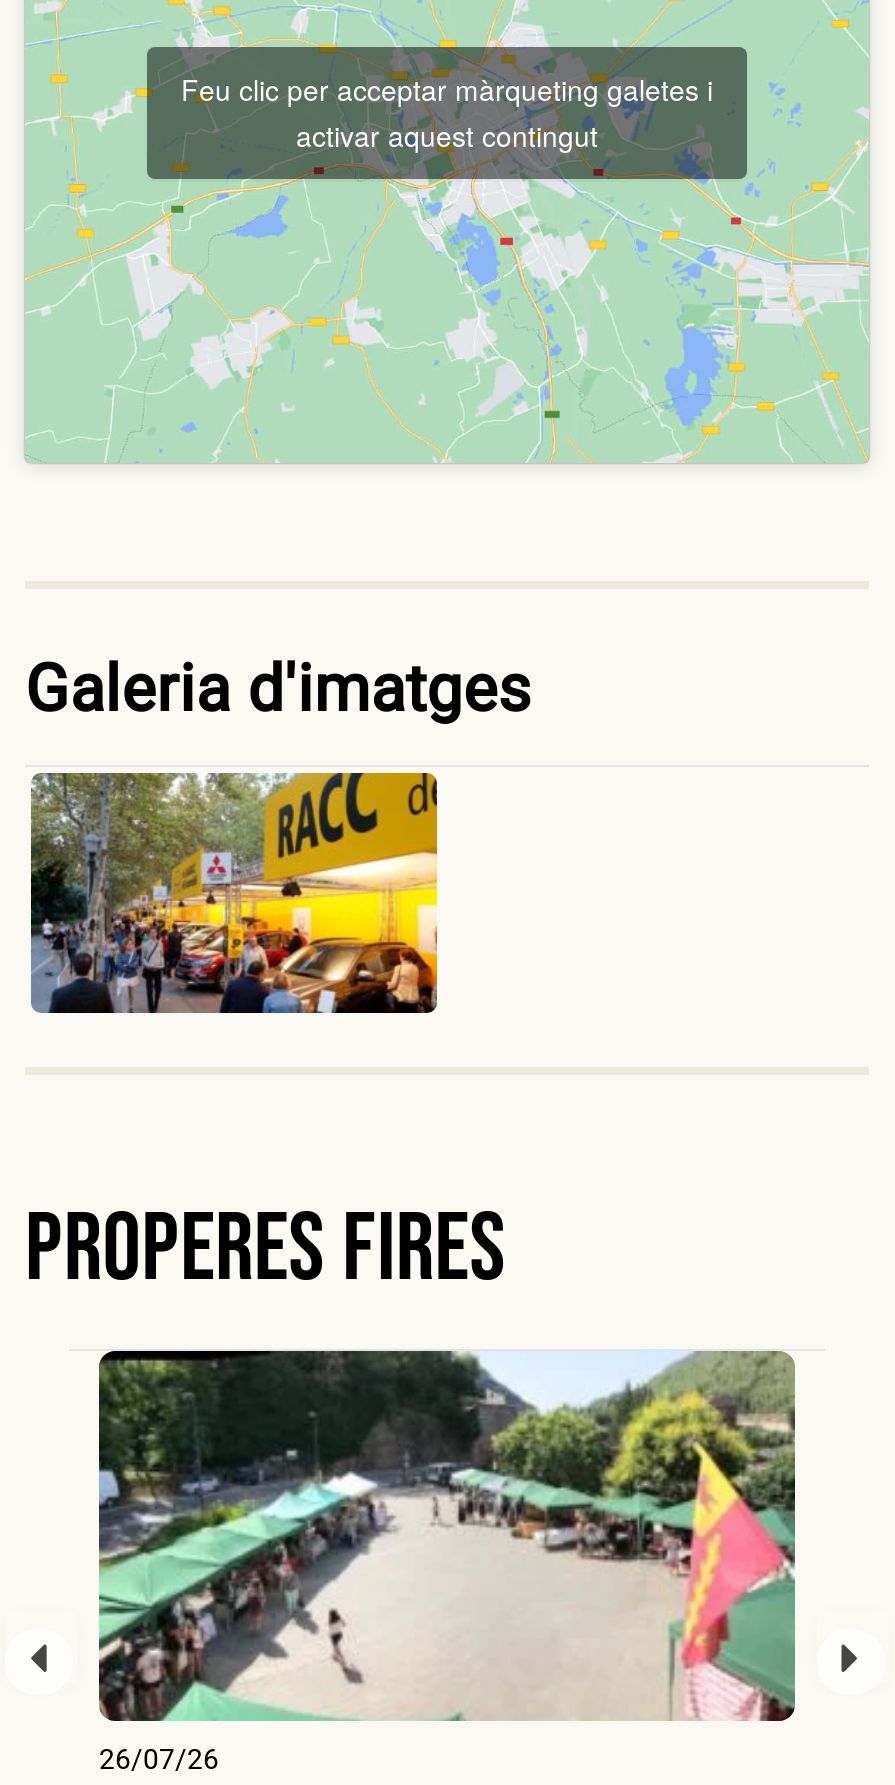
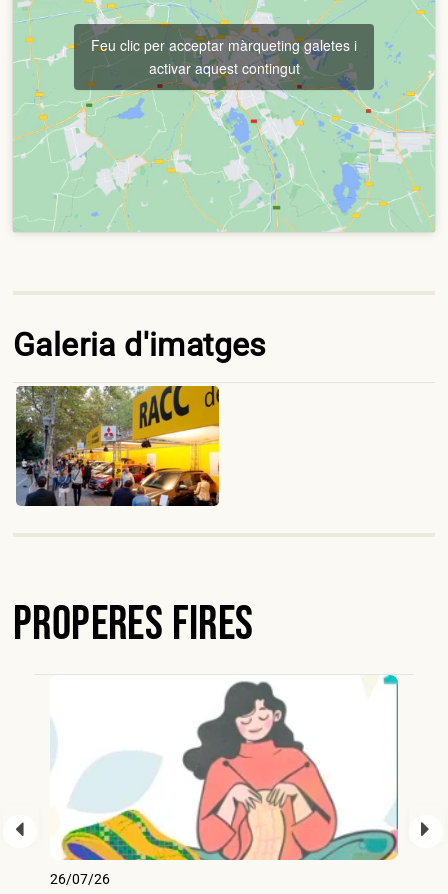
- [image]
+ [image]
